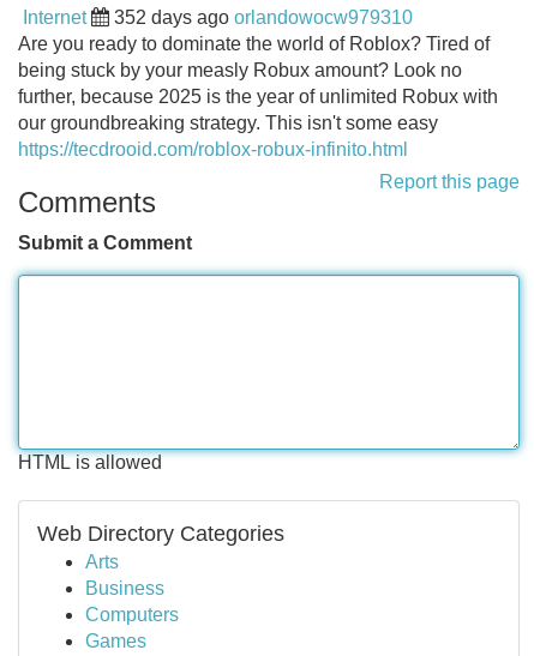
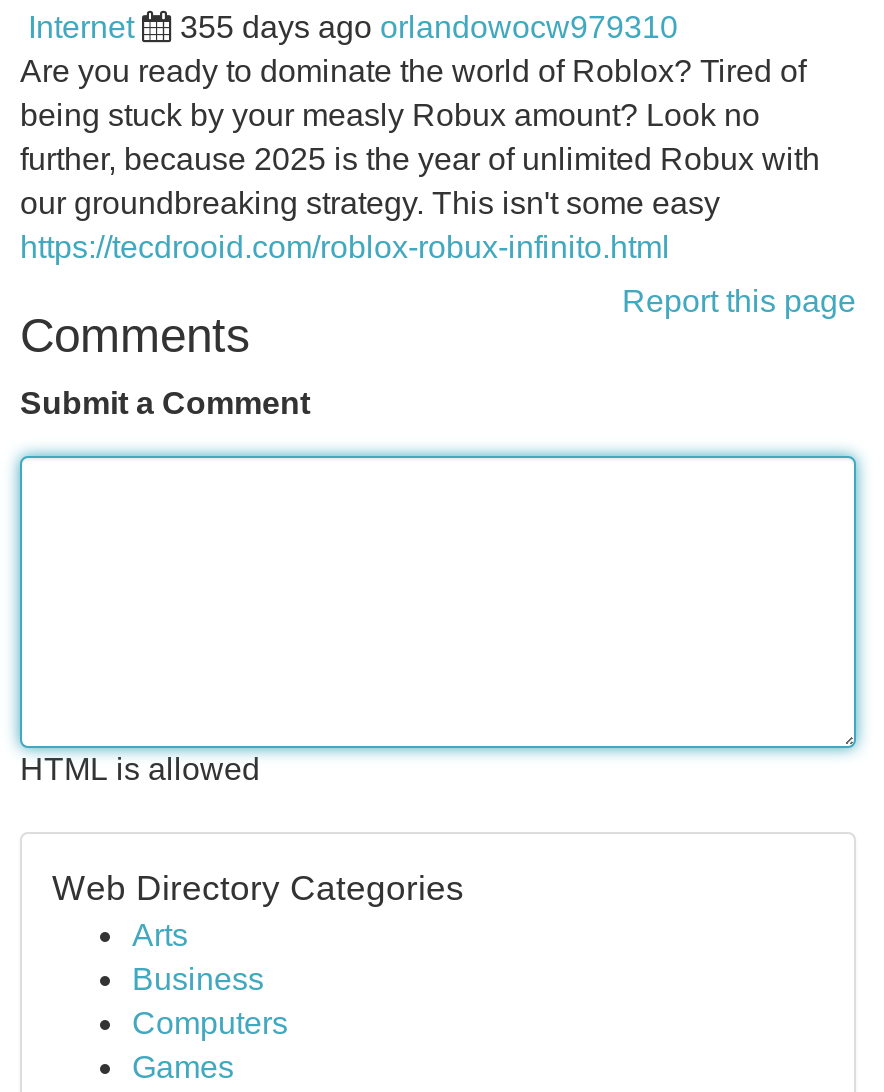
- 352 days ago orlandowocw979310
+ 355 days ago orlandowocw979310
